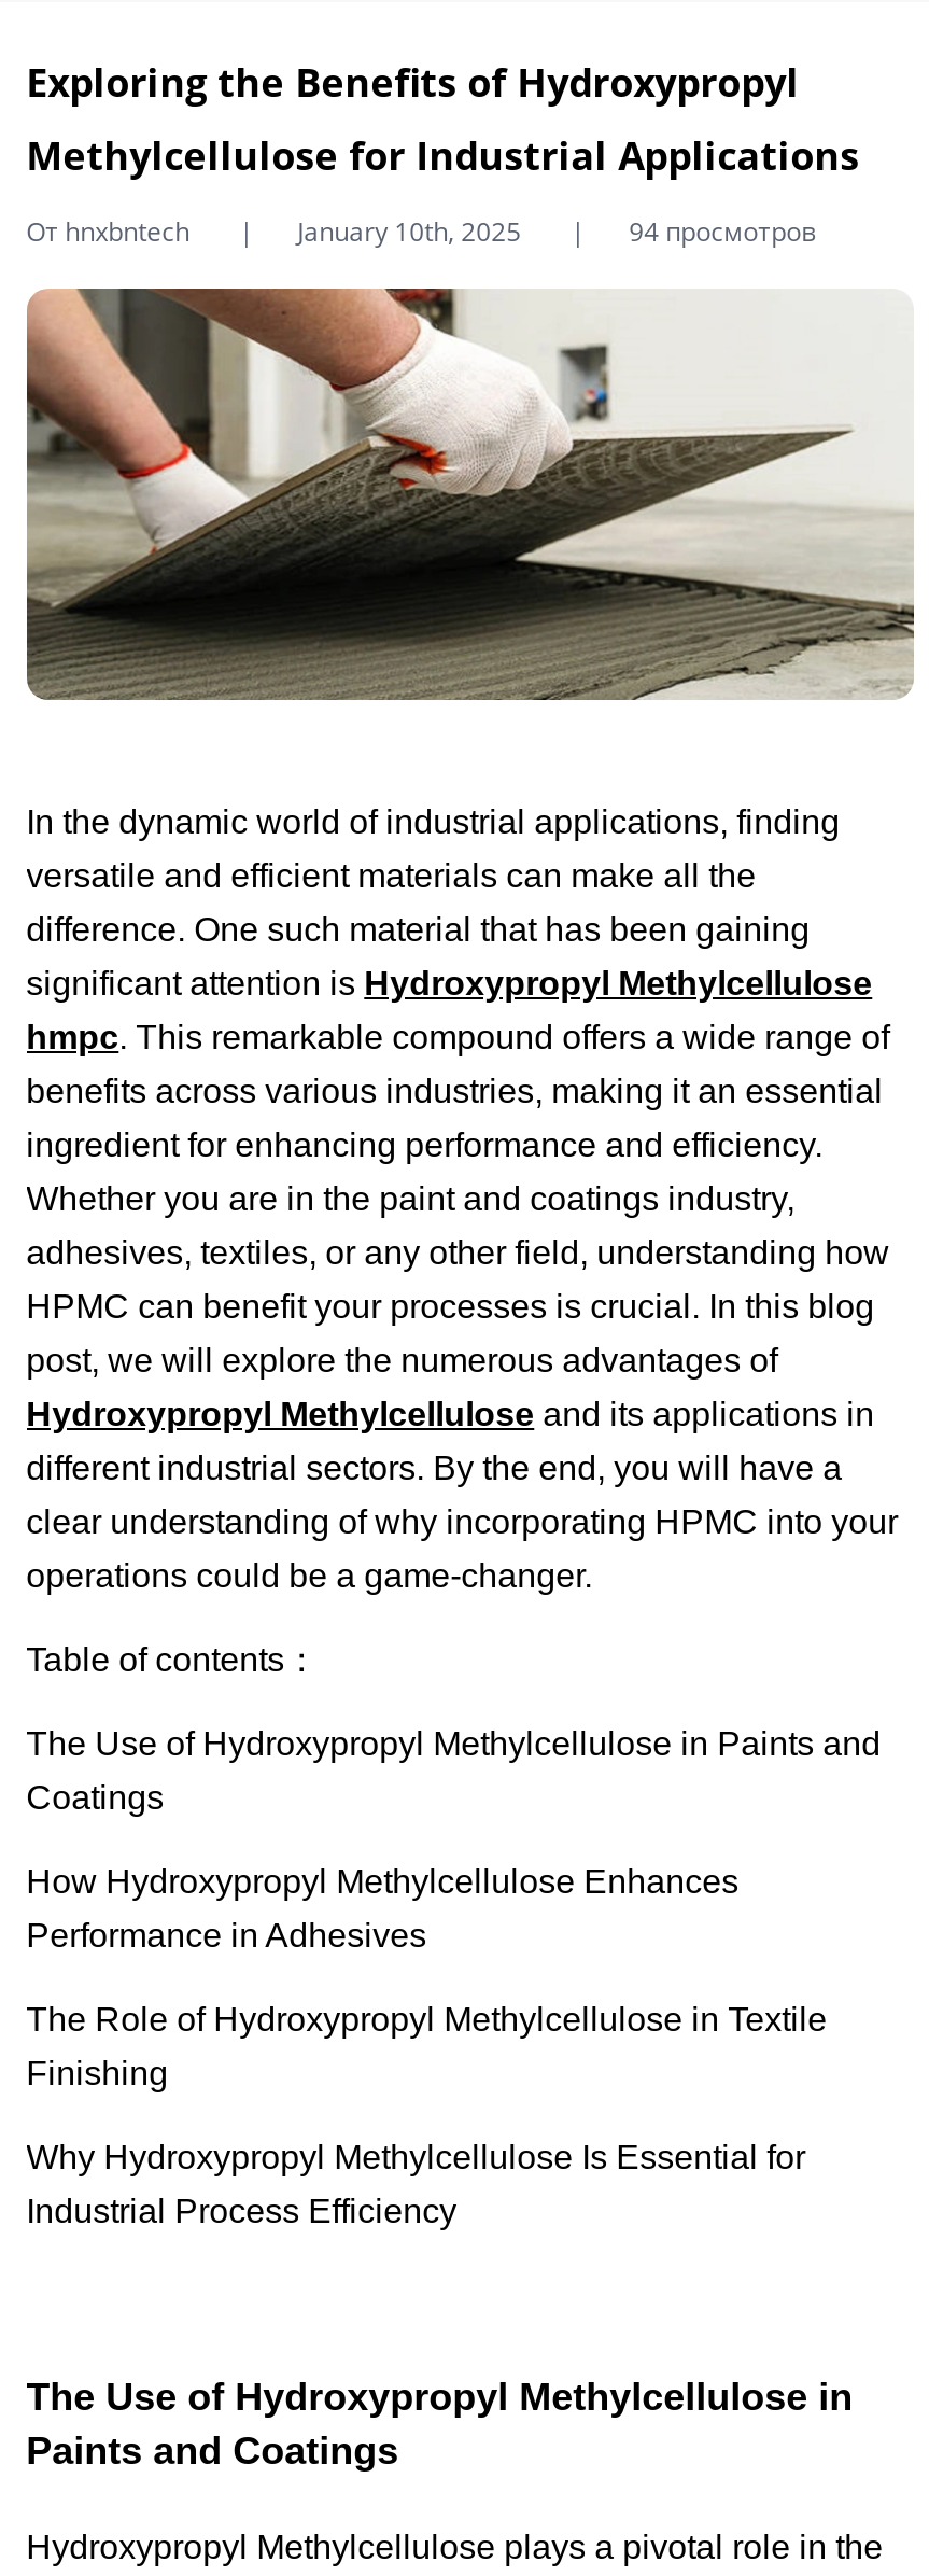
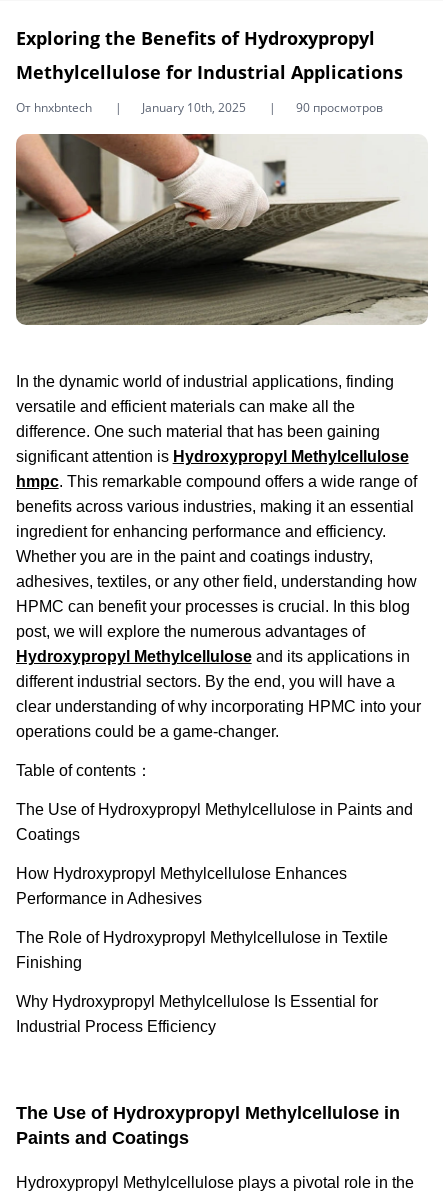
- 94 просмотров
+ 90 просмотров
